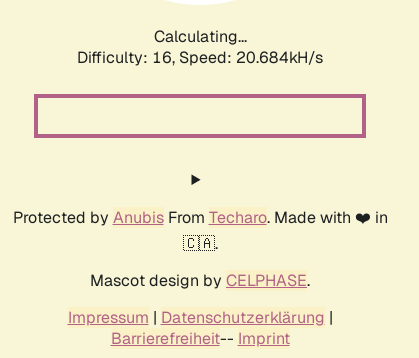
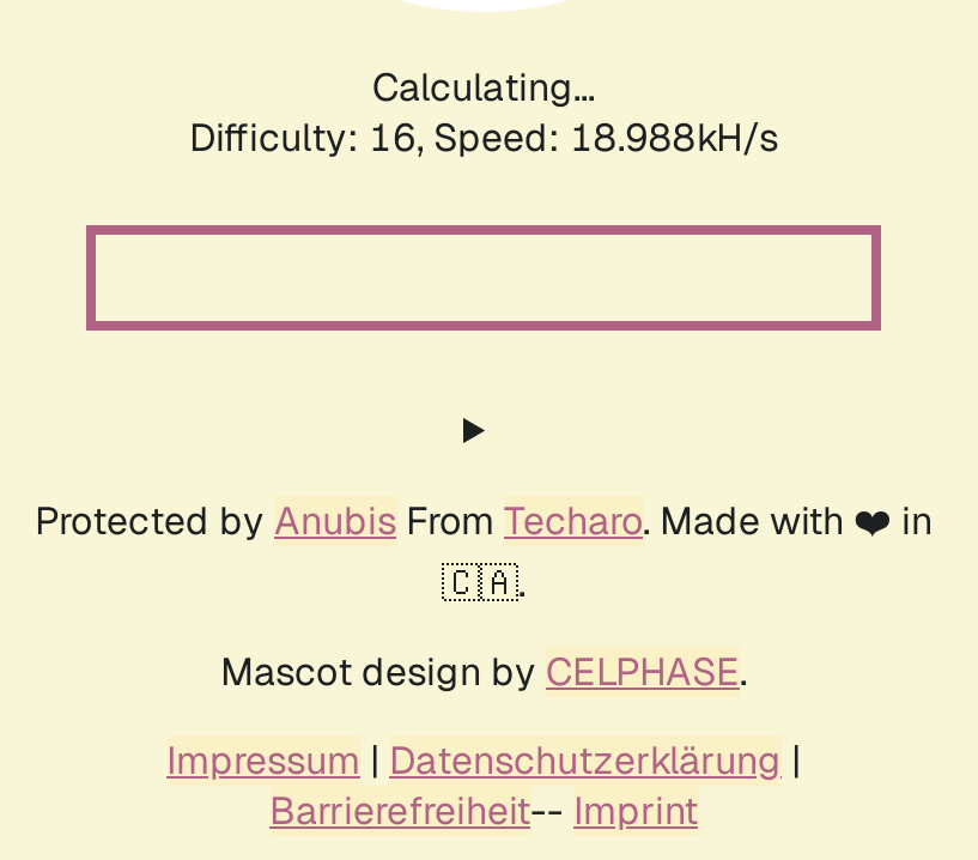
- Difficulty: 16, Speed: 20.684kH/s
+ Difficulty: 16, Speed: 18.988kH/s
